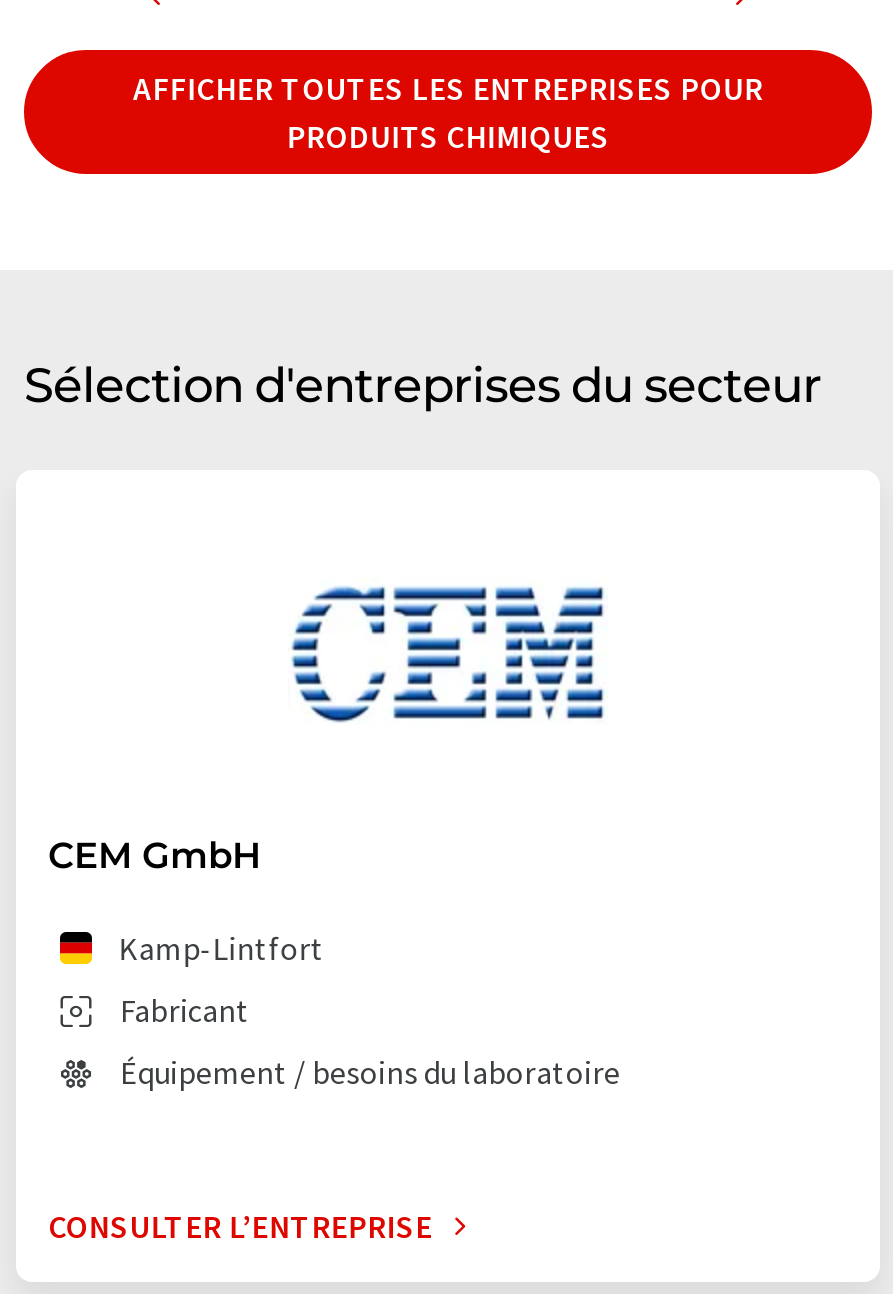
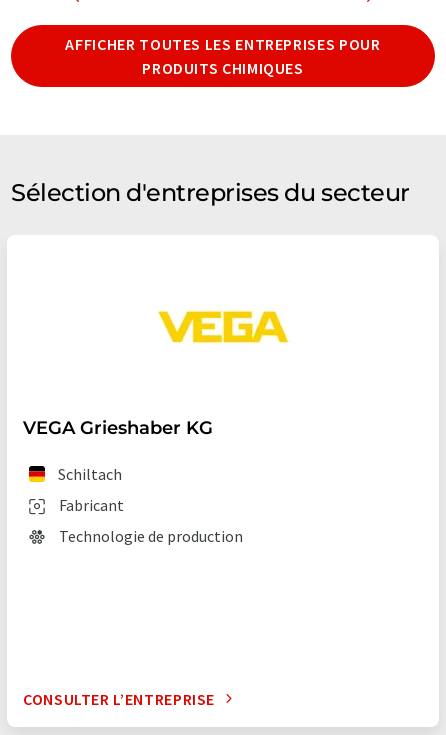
- [image]
+ [image]

- CEM GmbH
+ VEGA Grieshaber KG

- Kamp-Lintfort
+ Schiltach

- Équipement / besoins du laboratoire
+ Technologie de production
